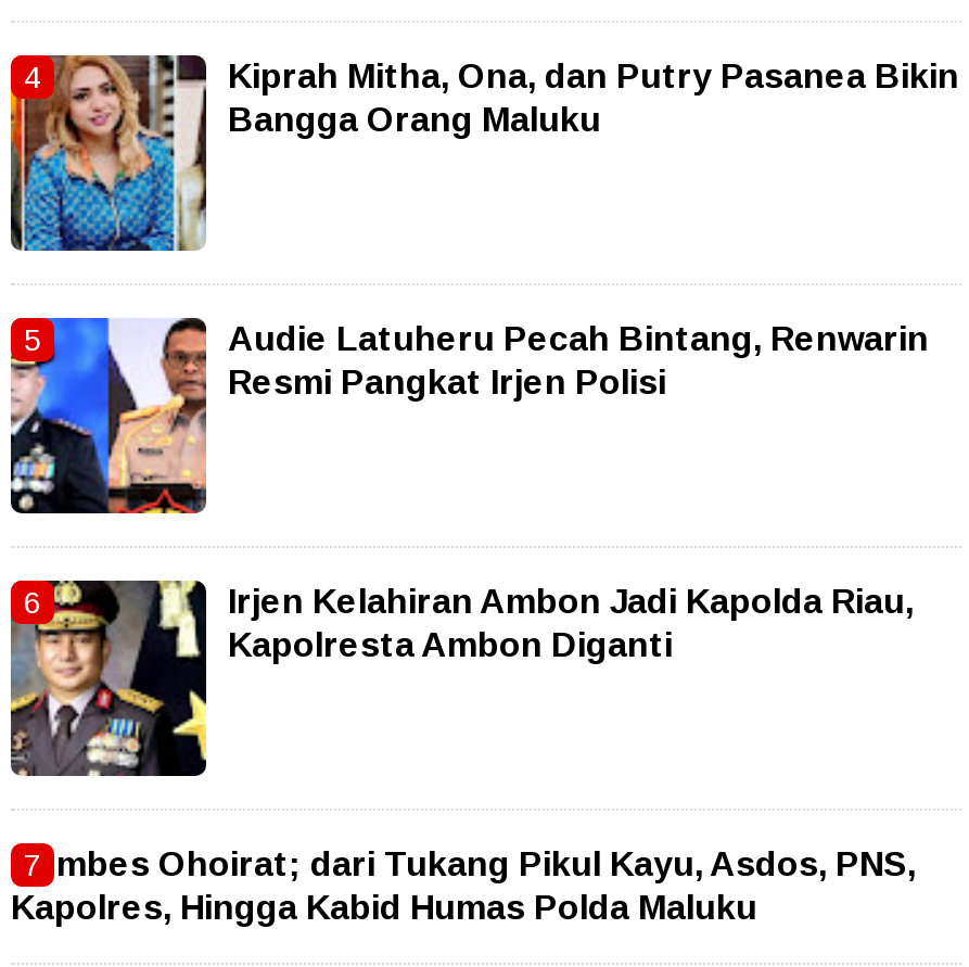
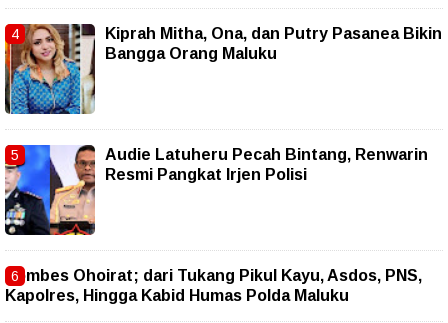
- [image]
- Irjen Kelahiran Ambon Jadi Kapolda Riau,
- Kapolresta Ambon Diganti
